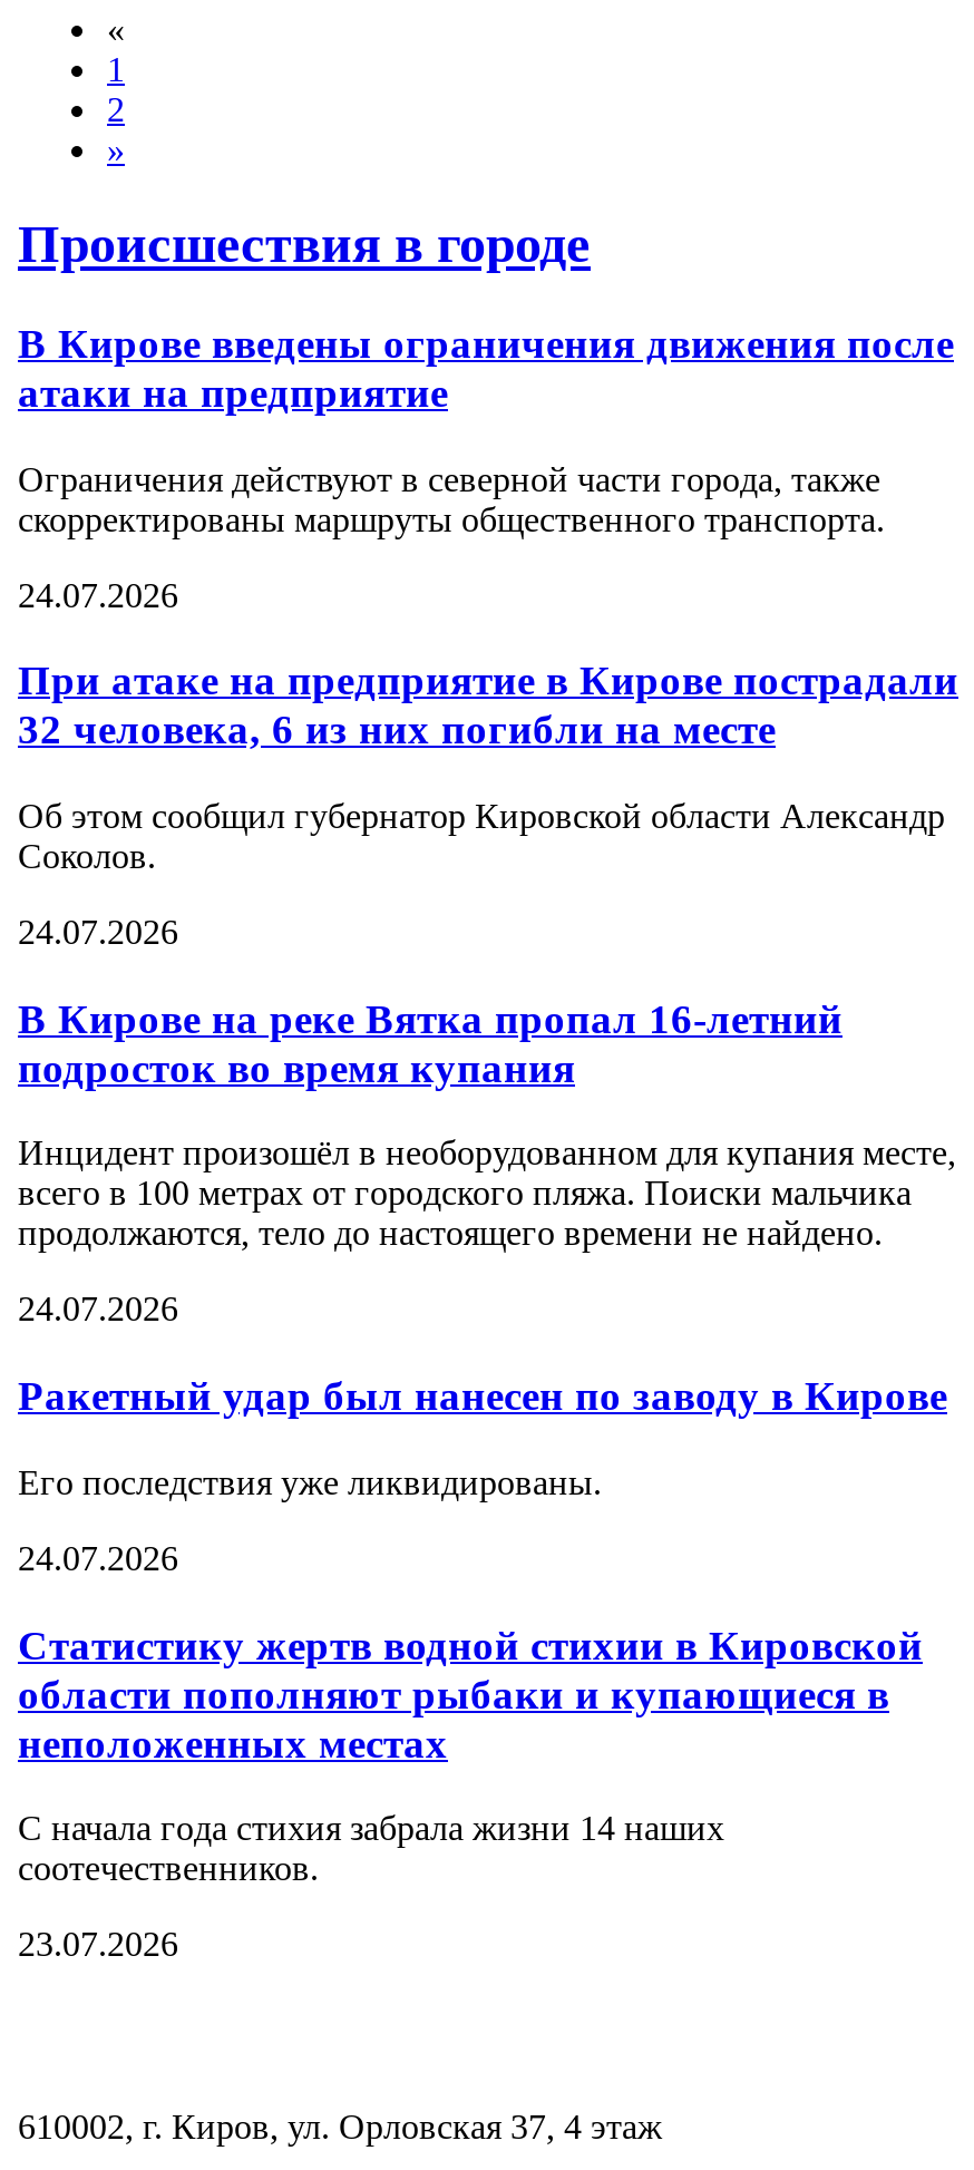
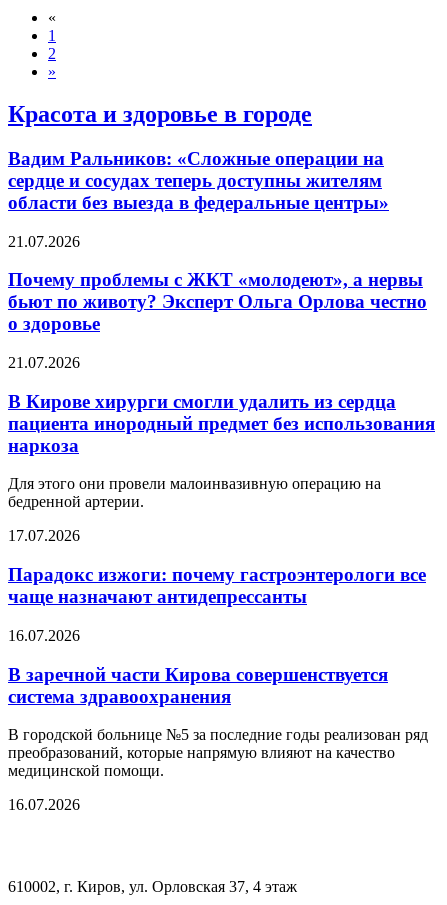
- Происшествия в городе
- В Кирове введены ограничения движения после
- атаки на предприятие
- Ограничения действуют в северной части города, также
- скорректированы маршруты общественного транспорта.
- 24.07.2026
- При атаке на предприятие в Кирове пострадали
- 32 человека, 6 из них погибли на месте
- Об этом сообщил губернатор Кировской области Александр
- Соколов.
- 24.07.2026
- В Кирове на реке Вятка пропал 16-летний
- подросток во время купания
- Инцидент произошёл в необорудованном для купания месте,
- всего в 100 метрах от городского пляжа. Поиски мальчика
- продолжаются, тело до настоящего времени не найдено.
- 24.07.2026
- Ракетный удар был нанесен по заводу в Кирове
- Его последствия уже ликвидированы.
- 24.07.2026
- Статистику жертв водной стихии в Кировской
- области пополняют рыбаки и купающиеся в
- неположенных местах
- С начала года стихия забрала жизни 14 наших
- соотечественников.
- 23.07.2026
+ Красота и здоровье в городе
+ Вадим Ральников: «Сложные операции на
+ сердце и сосудах теперь доступны жителям
+ области без выезда в федеральные центры»
+ 21.07.2026
+ Почему проблемы с ЖКТ «молодеют», а нервы
+ бьют по животу? Эксперт Ольга Орлова честно
+ о здоровье
+ 21.07.2026
+ В Кирове хирурги смогли удалить из сердца
+ пациента инородный предмет без использования
+ наркоза
+ Для этого они провели малоинвазивную операцию на
+ бедренной артерии.
+ 17.07.2026
+ Парадокс изжоги: почему гастроэнтерологи все
+ чаще назначают антидепрессанты
+ 16.07.2026
+ В заречной части Кирова совершенствуется
+ система здравоохранения
+ В городской больнице №5 за последние годы реализован ряд
+ преобразований, которые напрямую влияют на качество
+ медицинской помощи.
+ 16.07.2026
